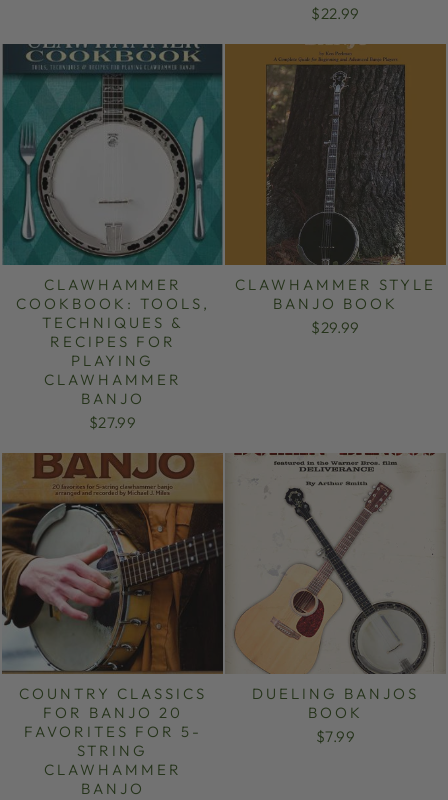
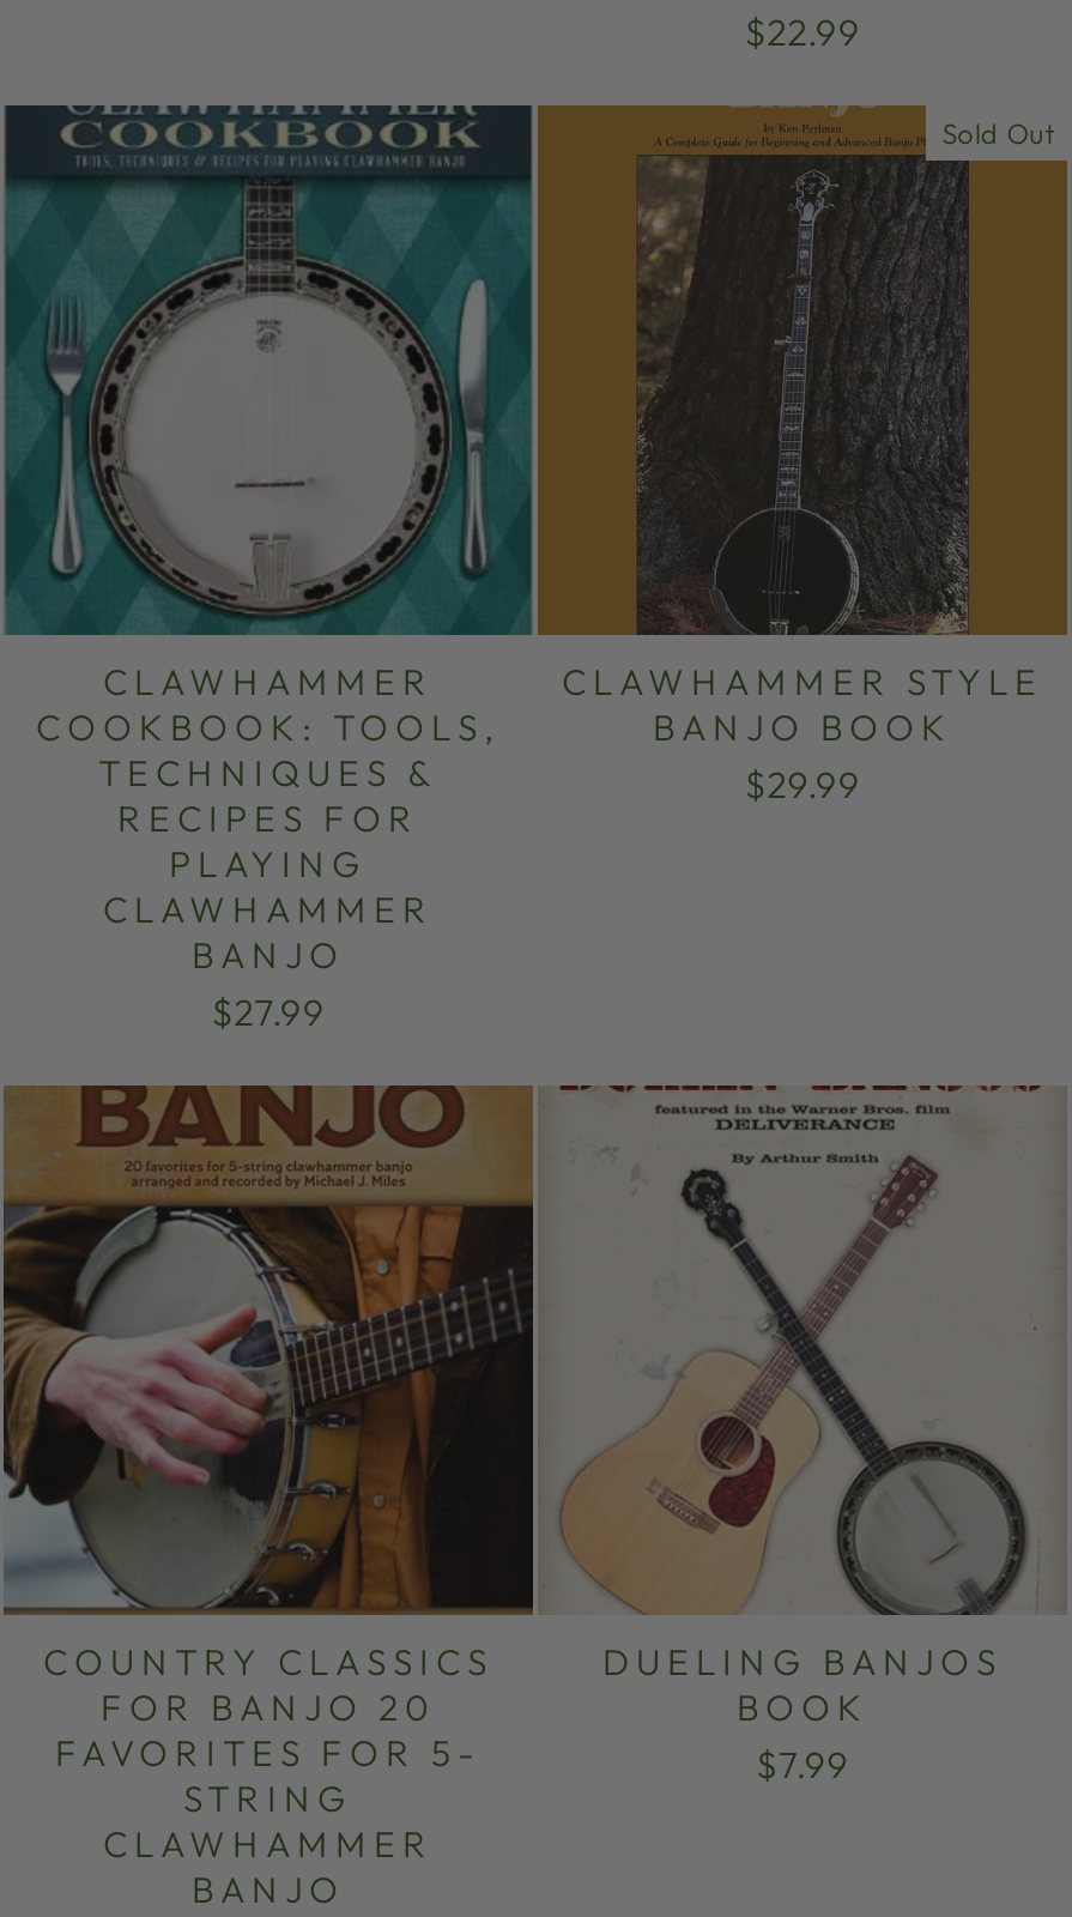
+ Sold Out
